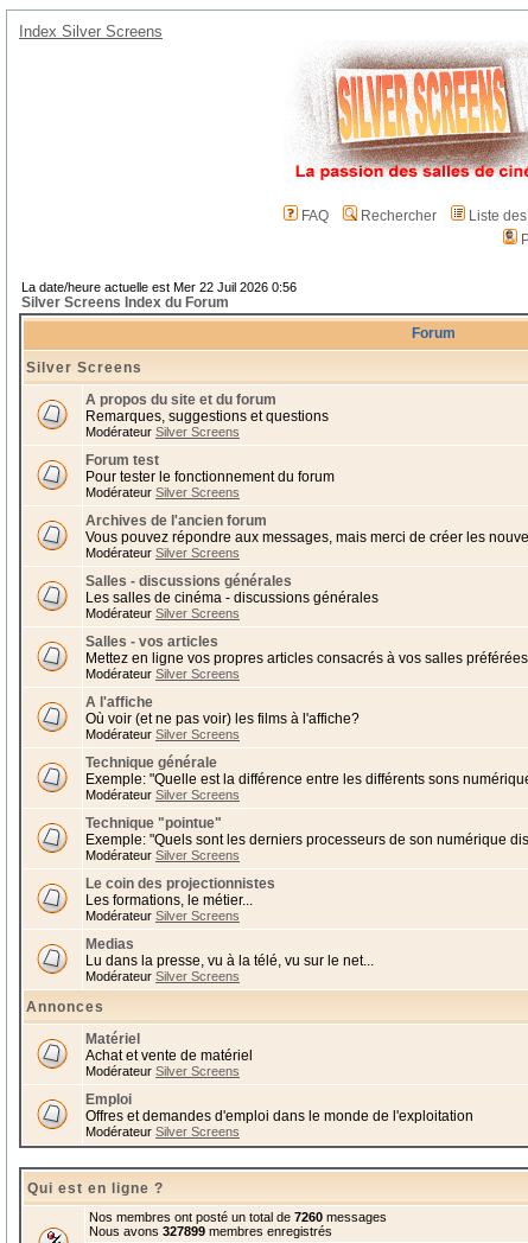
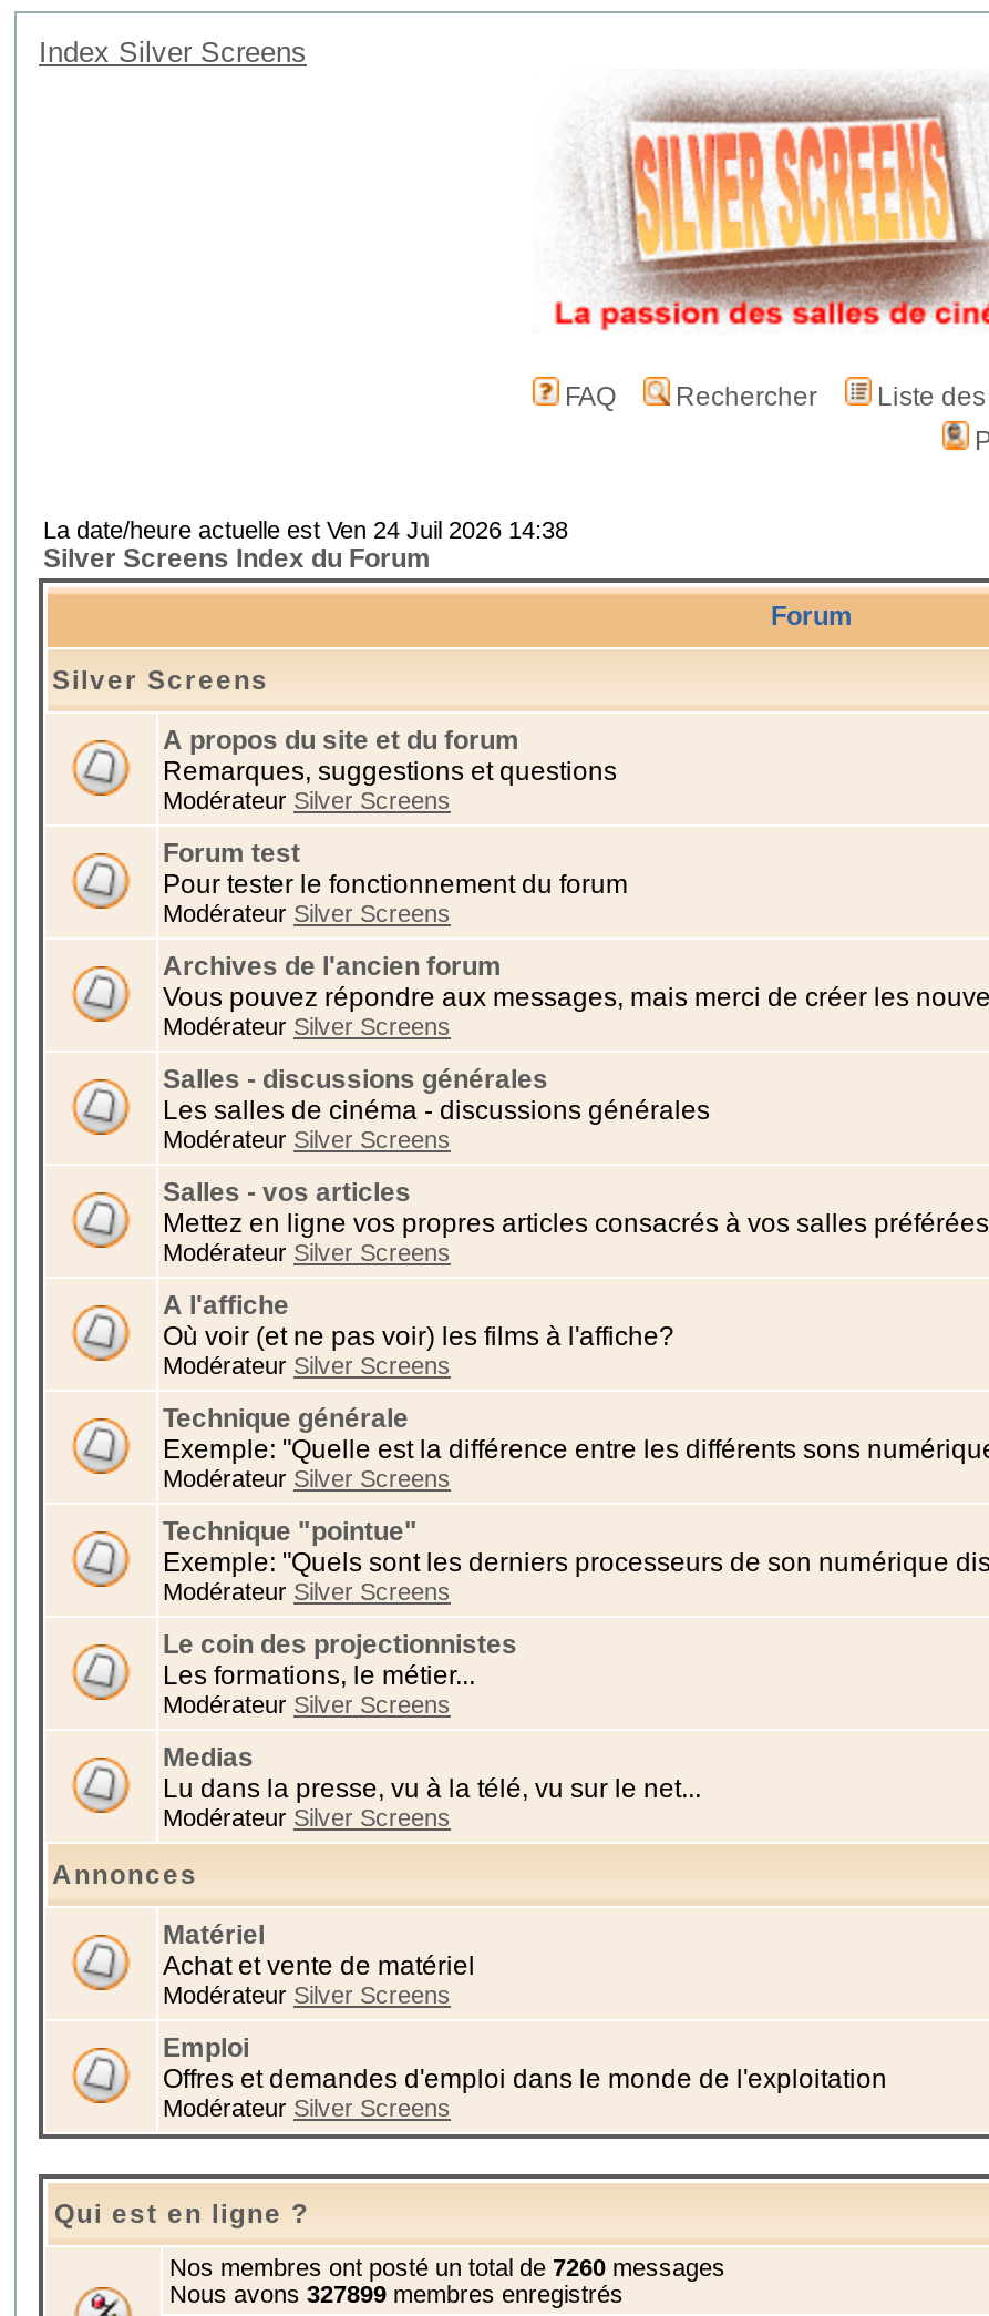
- La date/heure actuelle est Mer 22 Juil 2026 0:56
+ La date/heure actuelle est Ven 24 Juil 2026 14:38
